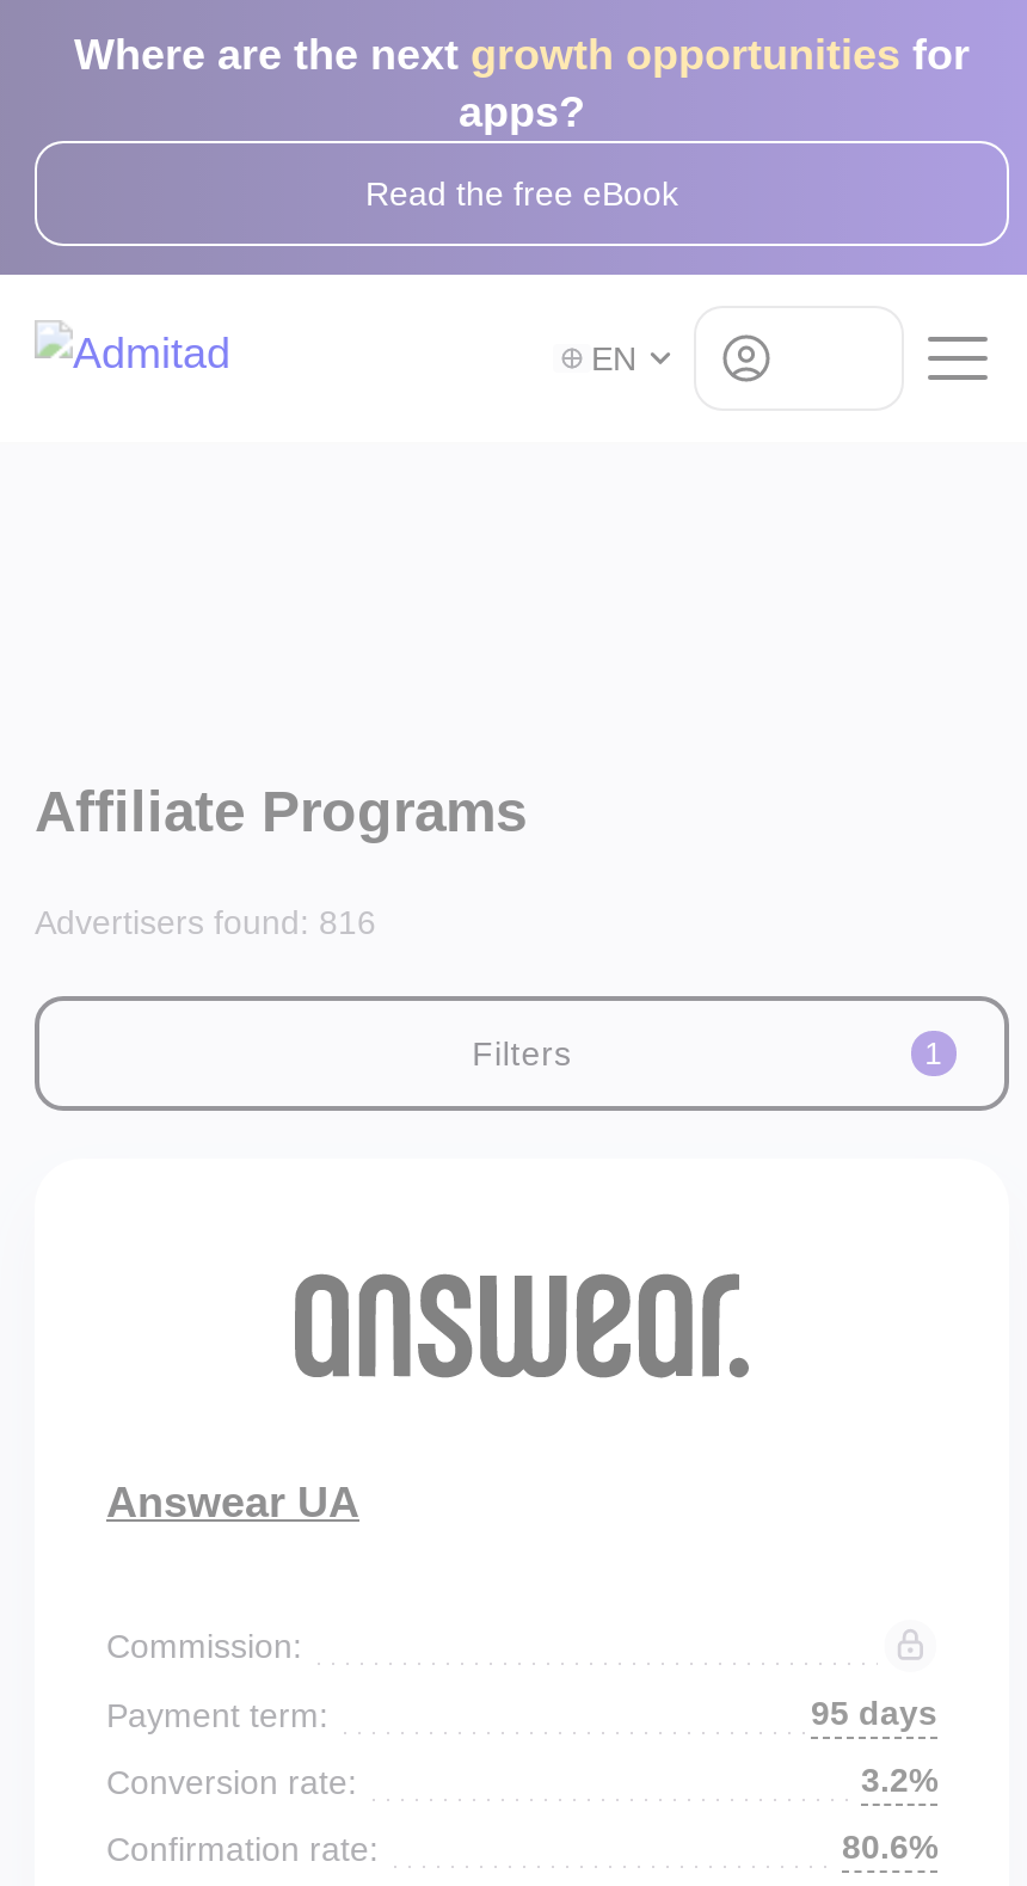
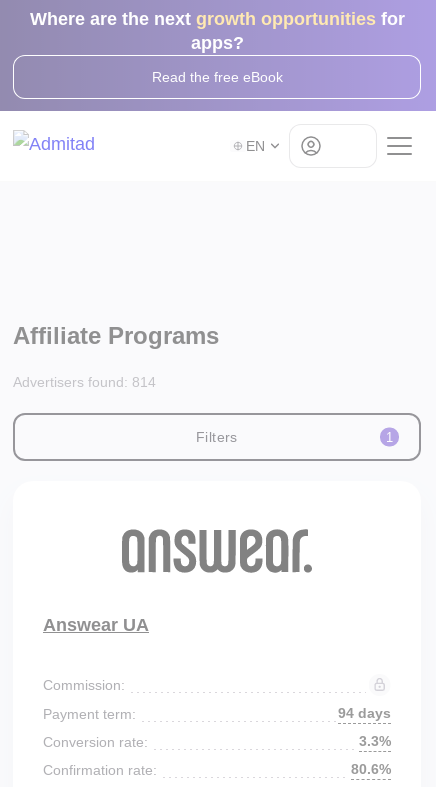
- Advertisers found: 816
+ Advertisers found: 814

- 95 days
+ 94 days

- 3.2%
+ 3.3%
